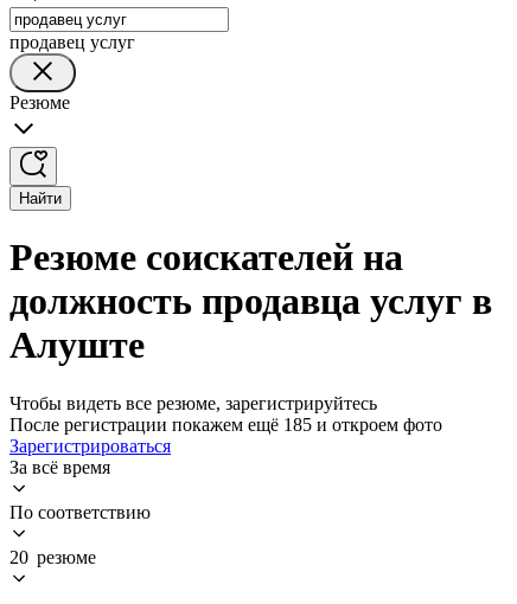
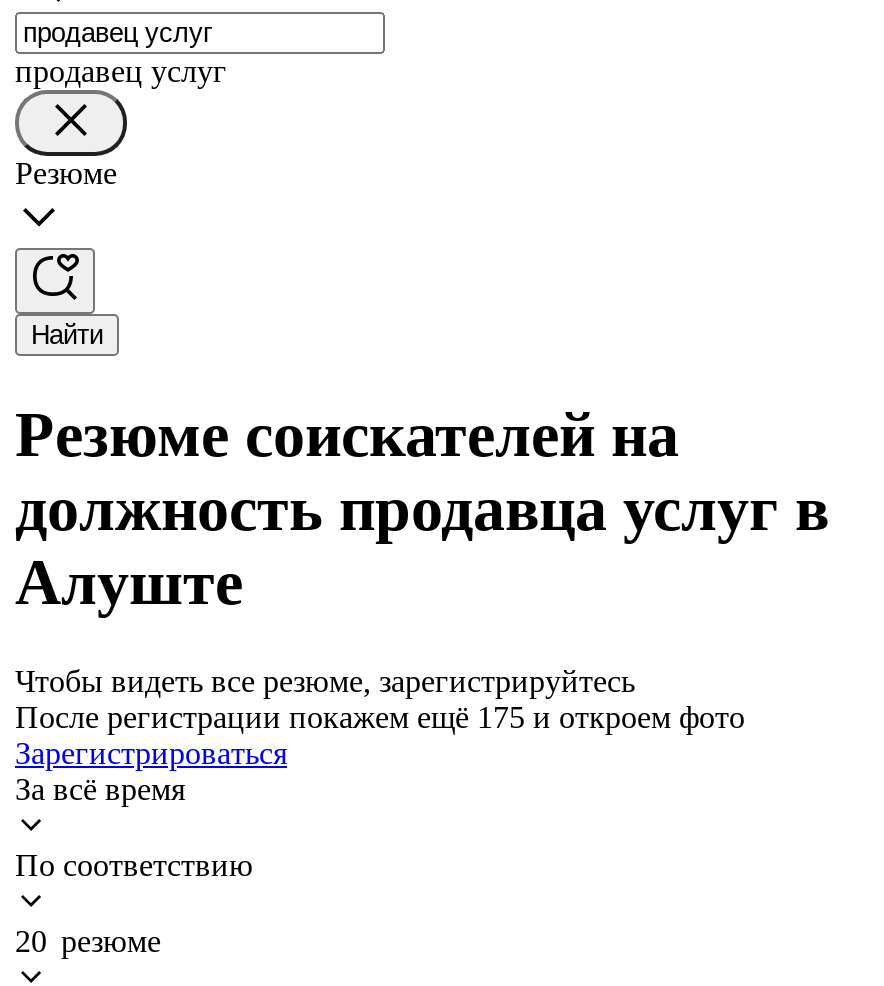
- После регистрации покажем ещё 185 и откроем фото
+ После регистрации покажем ещё 175 и откроем фото
